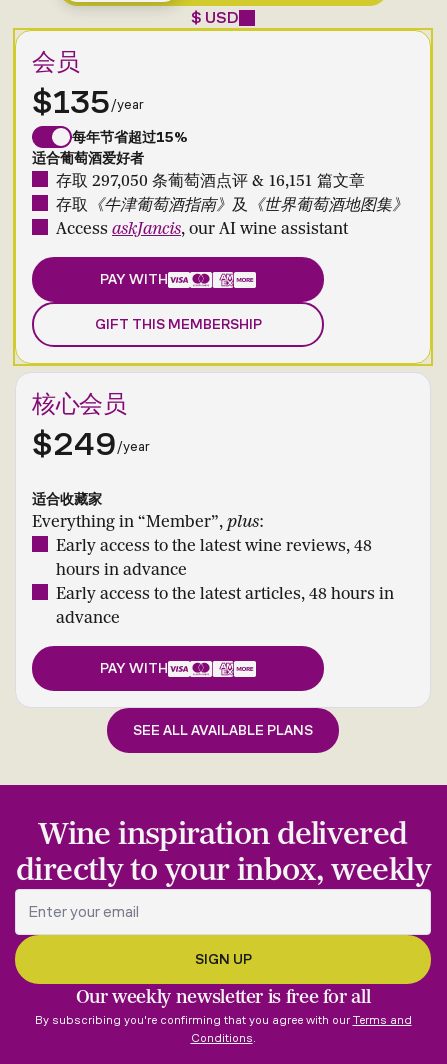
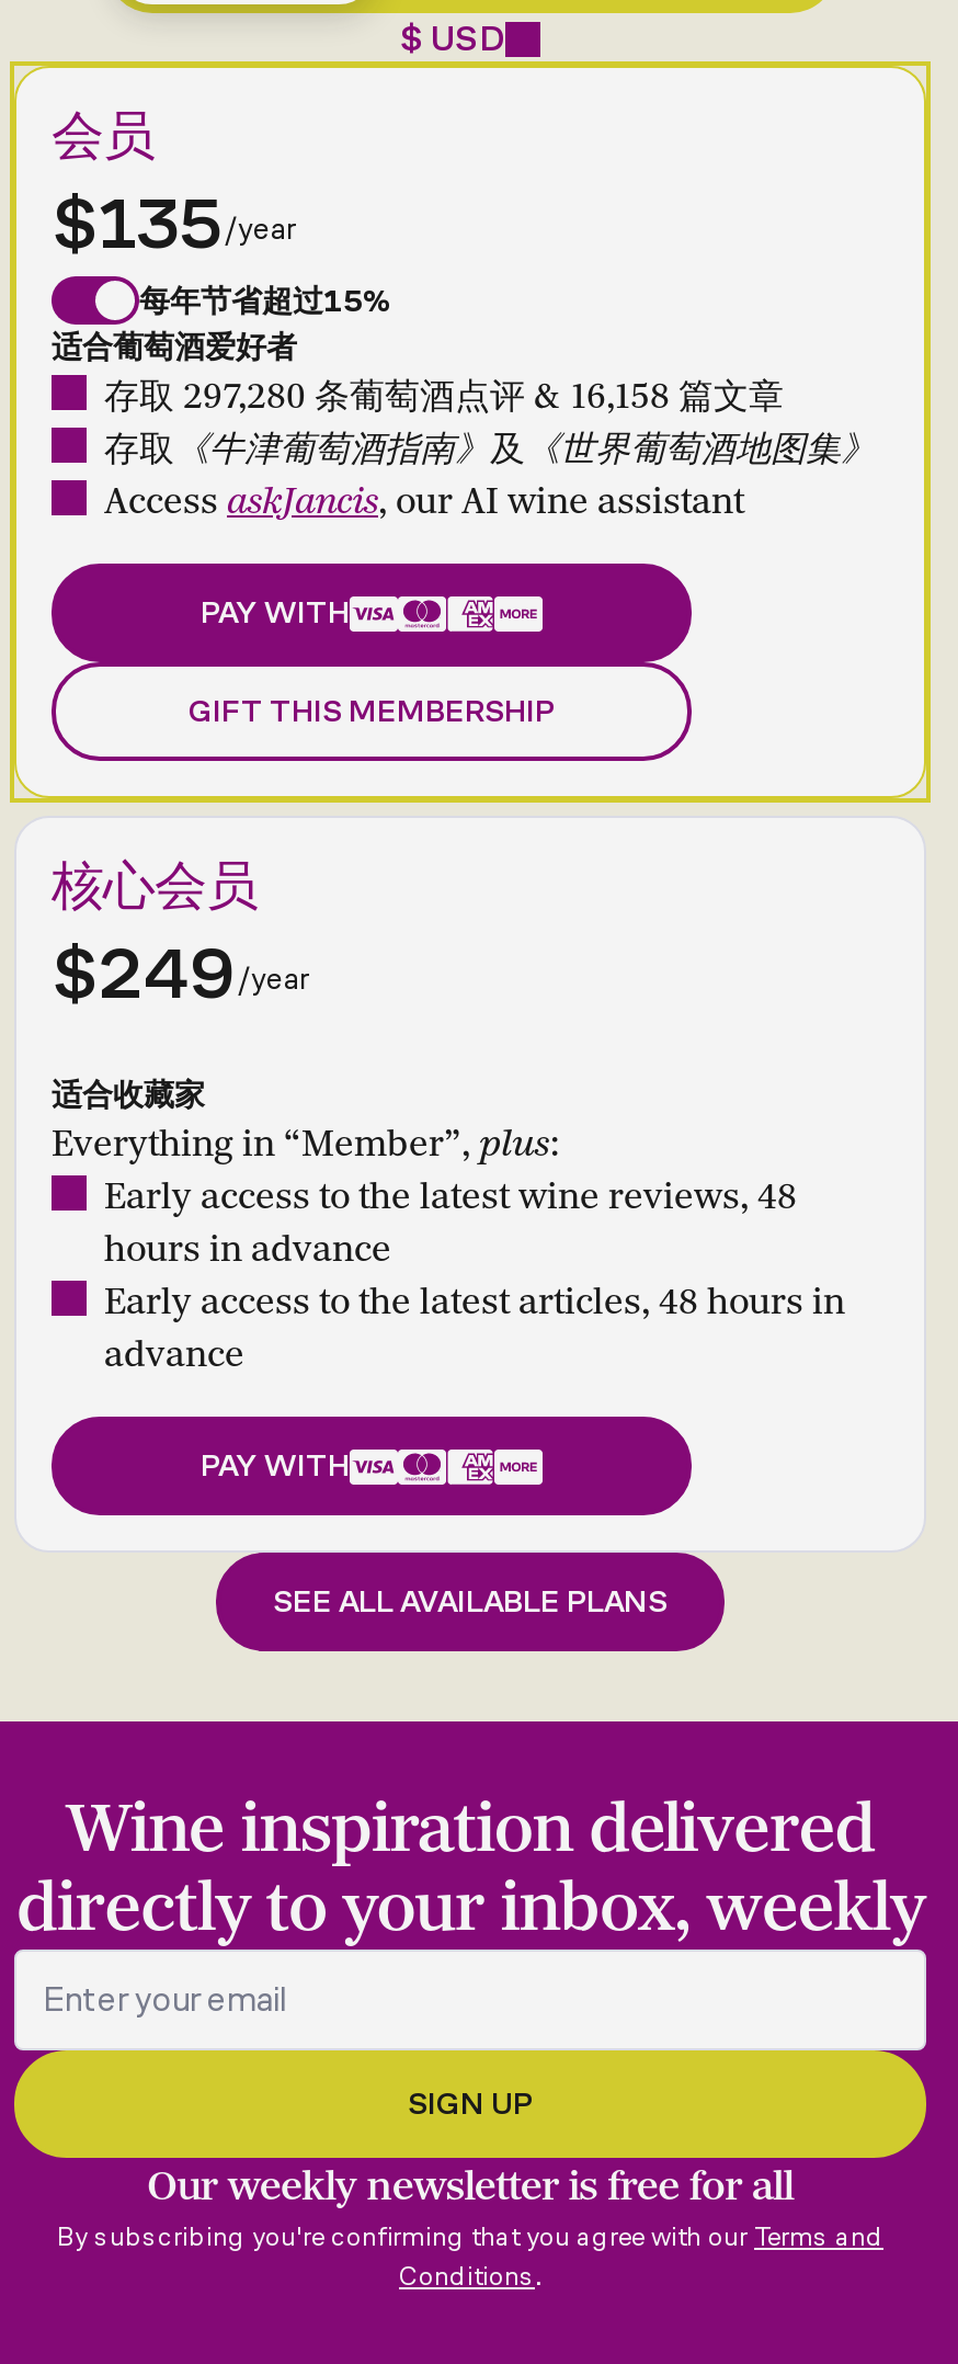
- 存取 297,050 条葡萄酒点评 & 16,151 篇文章
+ 存取 297,280 条葡萄酒点评 & 16,158 篇文章
